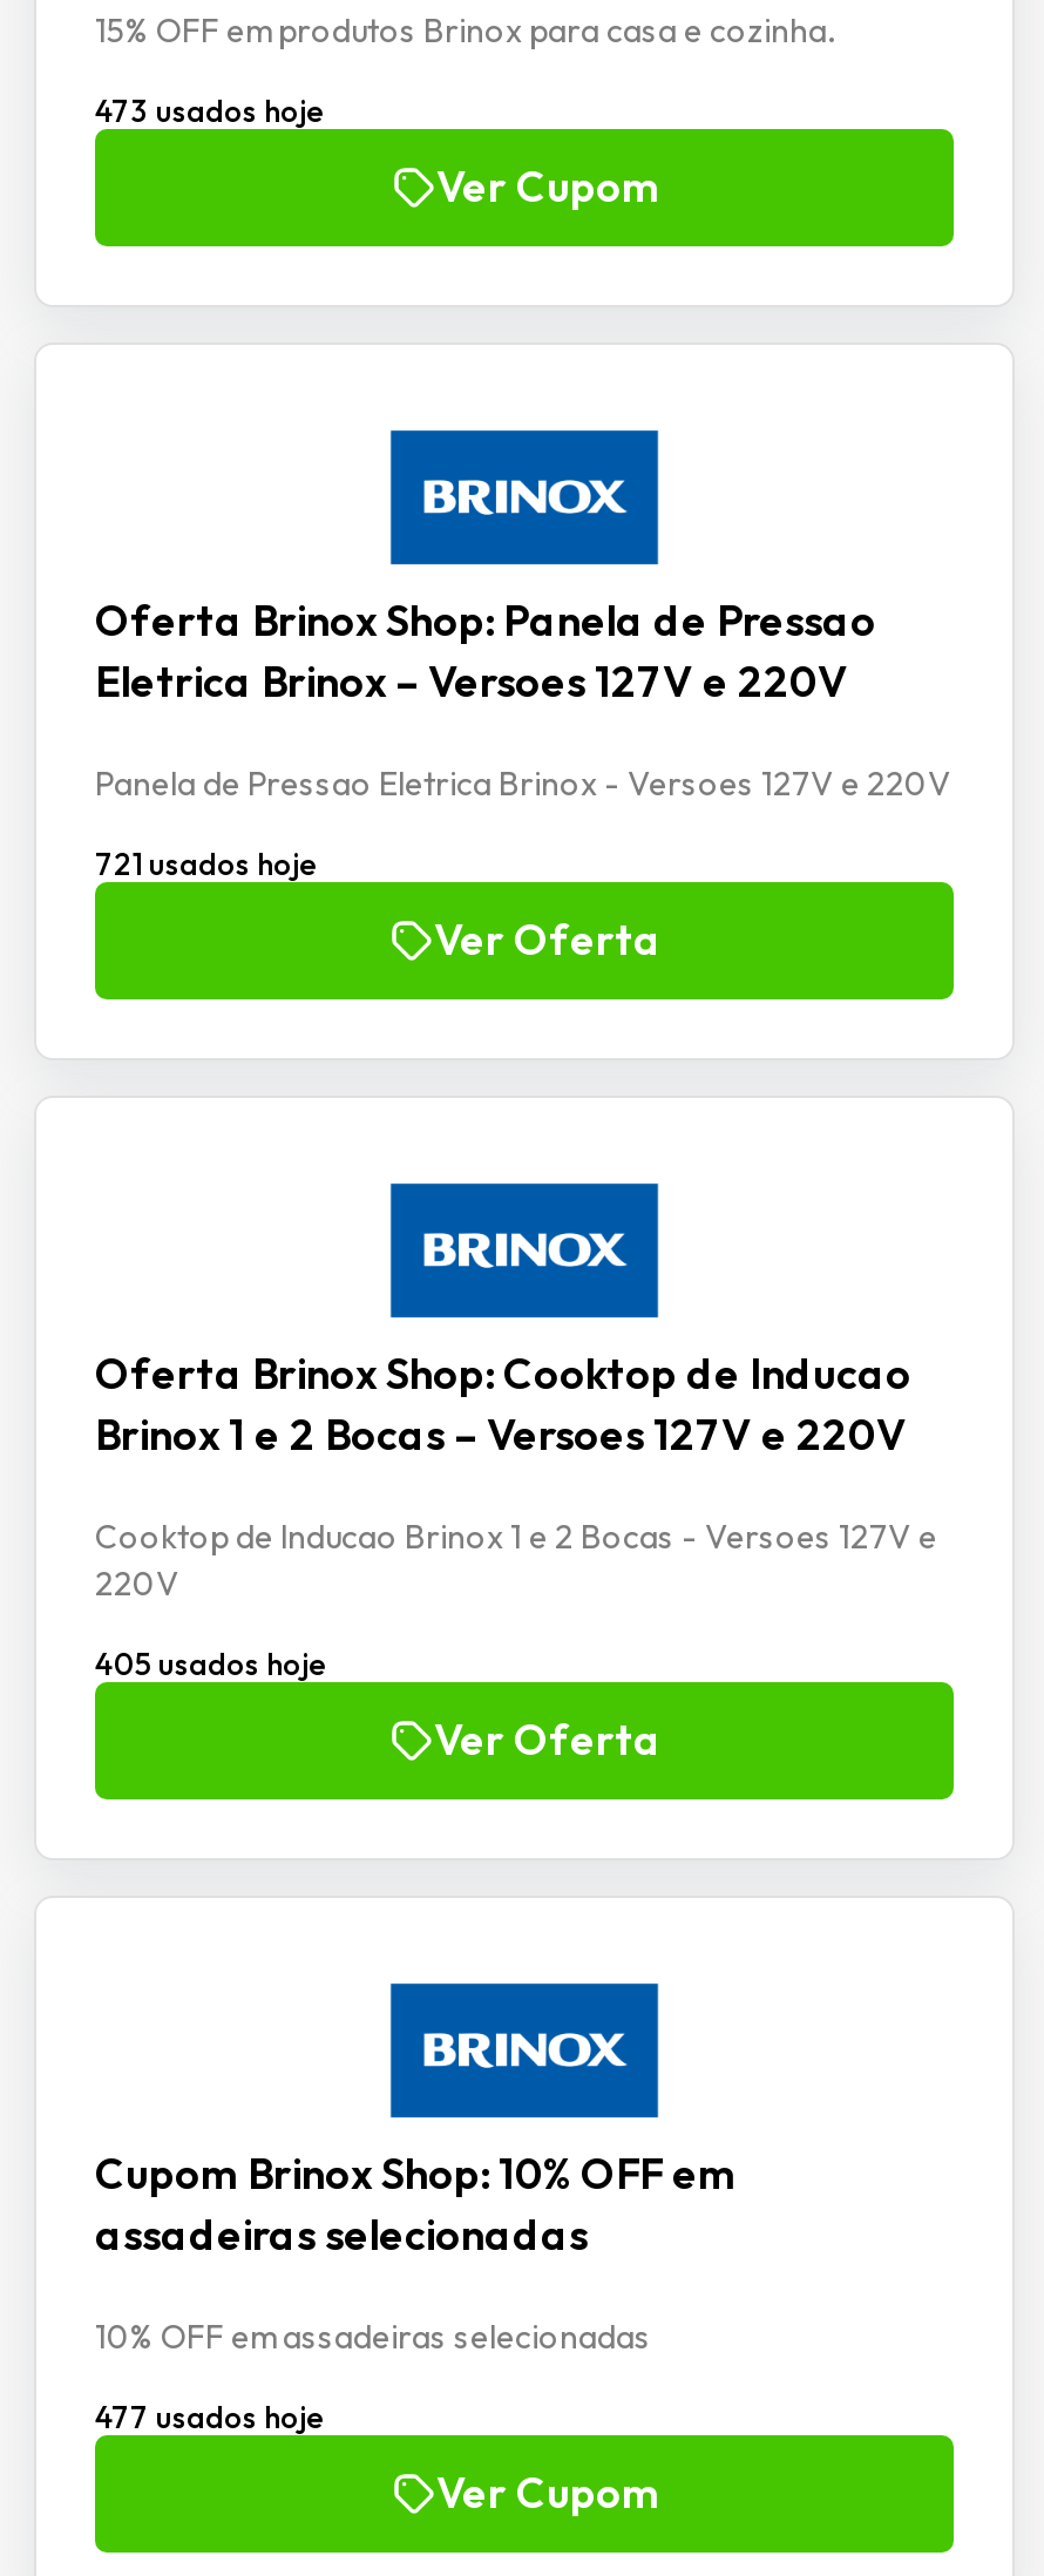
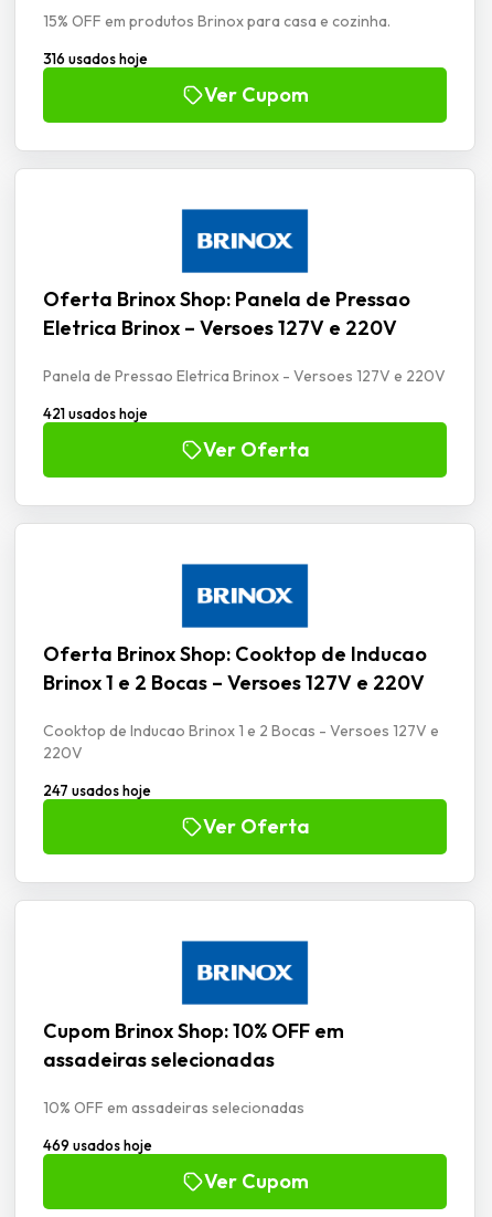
- 473 usados hoje
+ 316 usados hoje

- 721 usados hoje
+ 421 usados hoje

- 405 usados hoje
+ 247 usados hoje

- 477 usados hoje
+ 469 usados hoje
